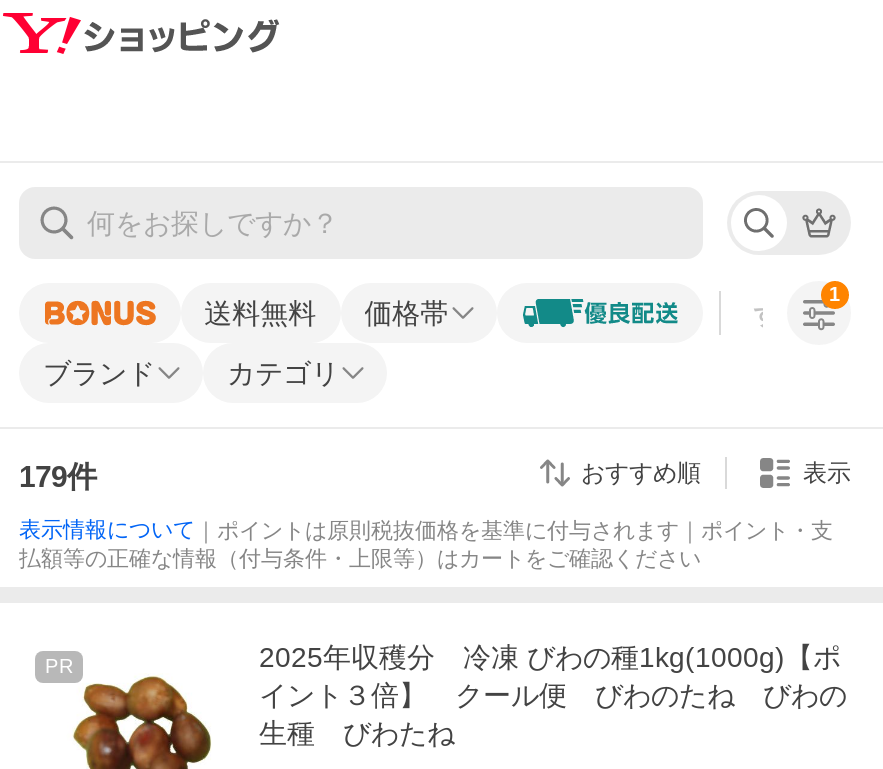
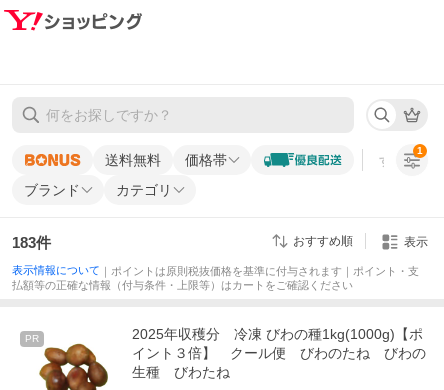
- 179件
+ 183件
